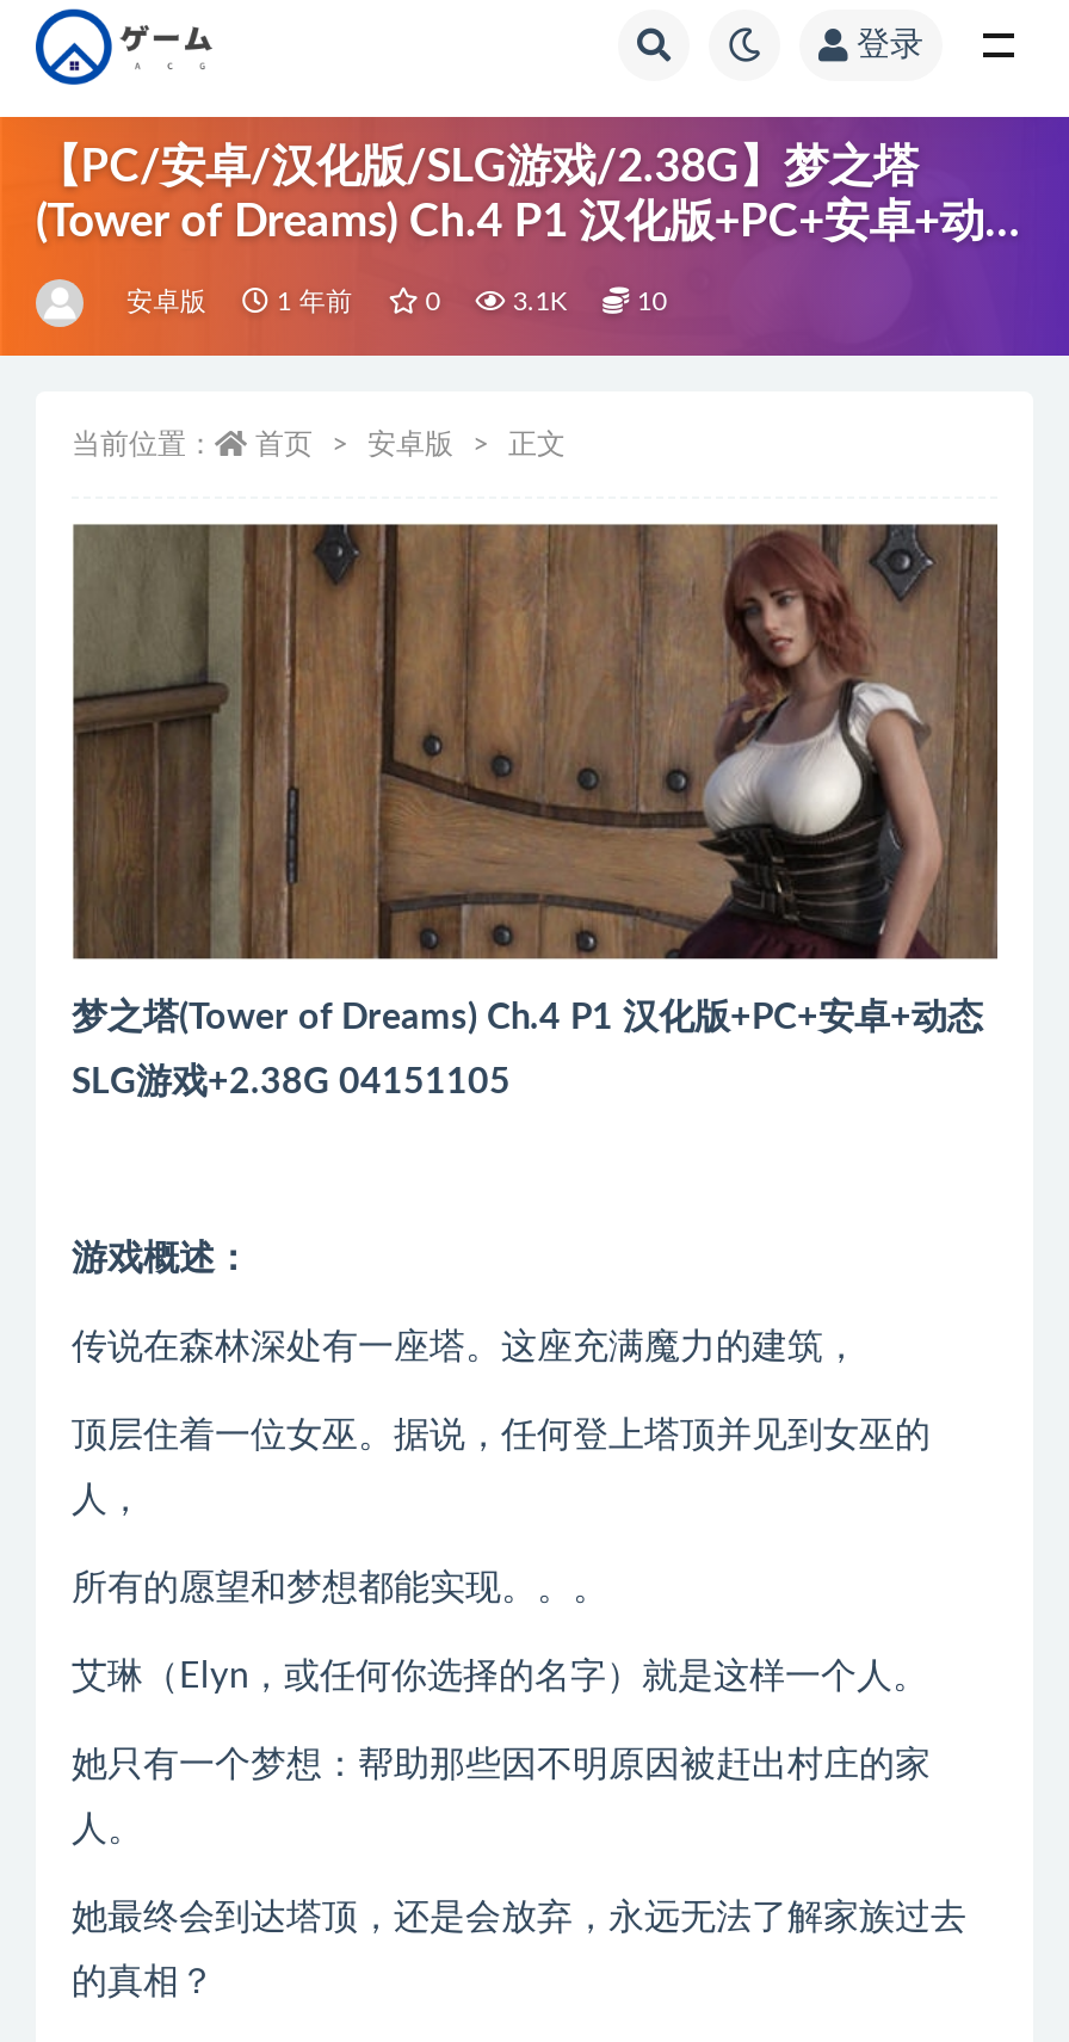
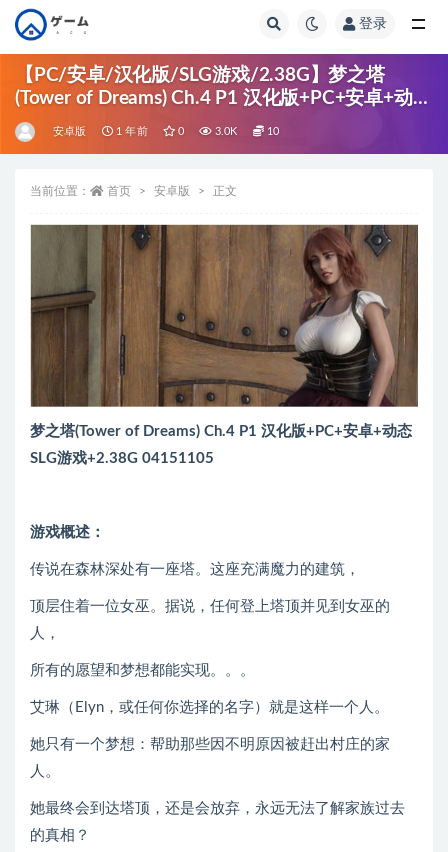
- 3.1K
+ 3.0K
